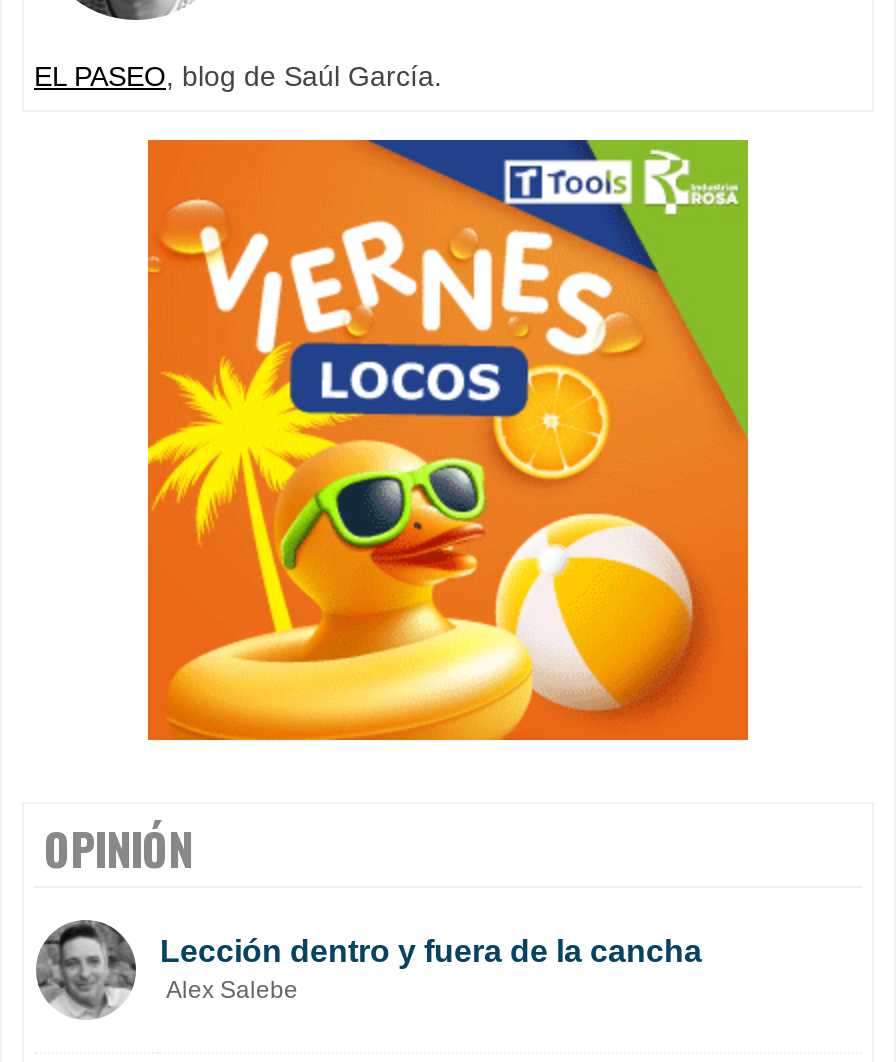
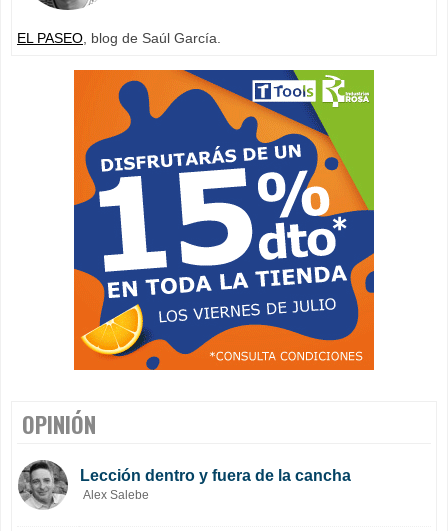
- [image]
+ [image]
